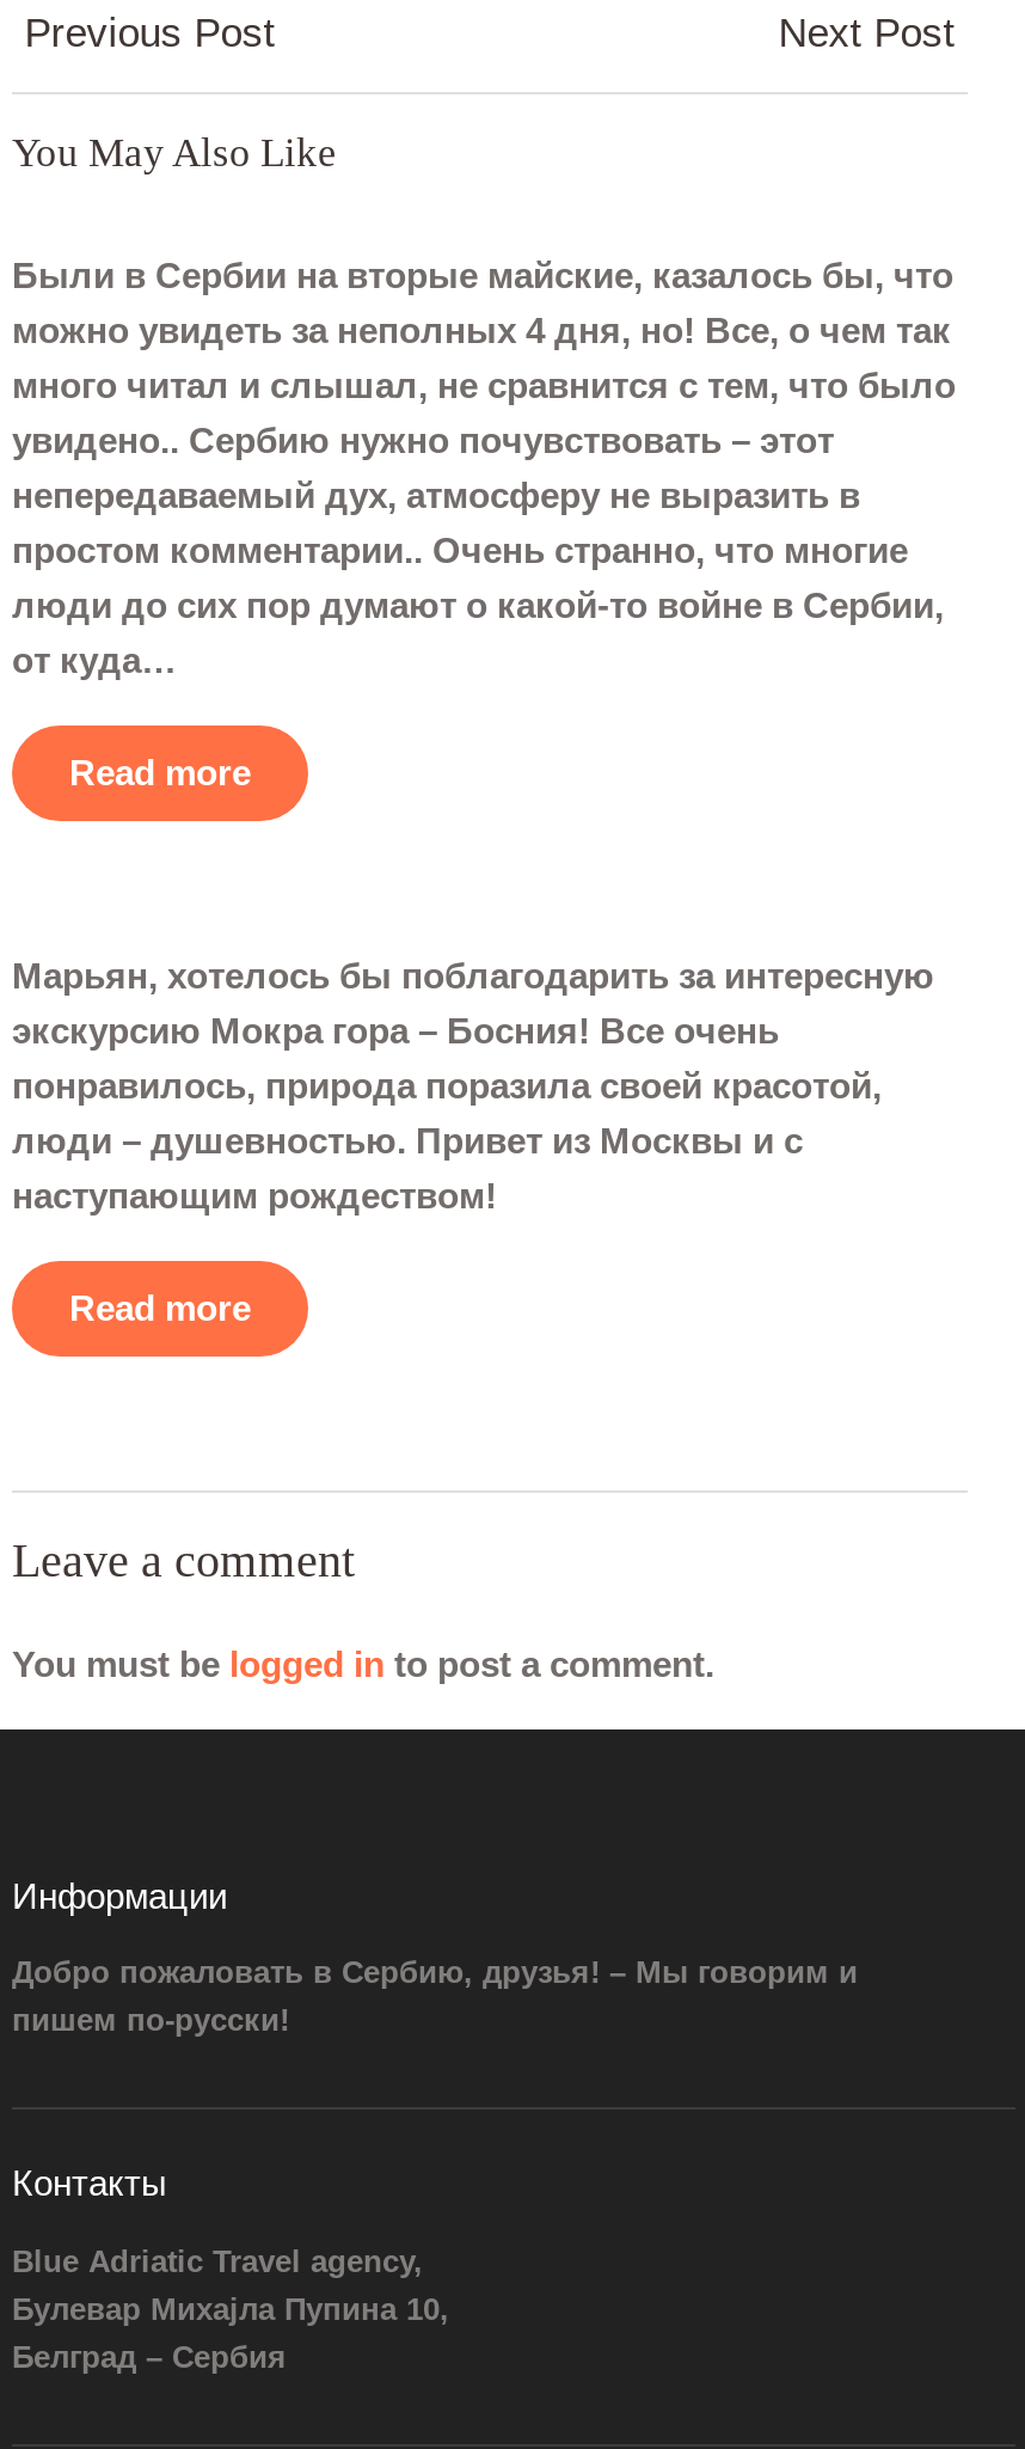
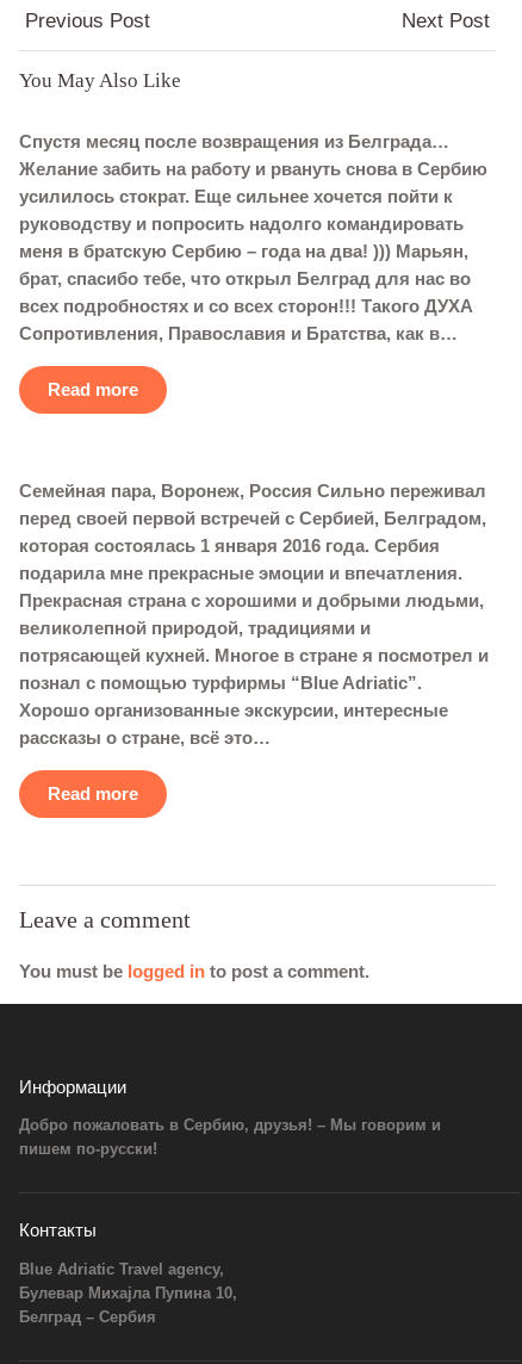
- Были в Сербии на вторые майские, казалось бы, что
- можно увидеть за неполных 4 дня, но! Все, о чем так
- много читал и слышал, не сравнится с тем, что было
- увидено.. Сербию нужно почувствовать – этот
- непередаваемый дух, атмосферу не выразить в
- простом комментарии.. Очень странно, что многие
- люди до сих пор думают о какой-то войне в Сербии,
- от куда…
+ Спустя месяц после возвращения из Белграда…
+ Желание забить на работу и рвануть снова в Сербию
+ усилилось стократ. Еще сильнее хочется пойти к
+ руководству и попросить надолго командировать
+ меня в братскую Сербию – года на два! ))) Марьян,
+ брат, спасибо тебе, что открыл Белград для нас во
+ всех подробностях и со всех сторон!!! Такого ДУХА
+ Сопротивления, Православия и Братства, как в…

- Марьян, хотелось бы поблагодарить за интересную
- экскурсию Мокра гора – Босния! Все очень
- понравилось, природа поразила своей красотой,
- люди – душевностью. Привет из Москвы и с
- наступающим рождеством!
+ Семейная пара, Воронеж, Россия Сильно переживал
+ перед своей первой встречей с Сербией, Белградом,
+ которая состоялась 1 января 2016 года. Сербия
+ подарила мне прекрасные эмоции и впечатления.
+ Прекрасная страна с хорошими и добрыми людьми,
+ великолепной природой, традициями и
+ потрясающей кухней. Многое в стране я посмотрел и
+ познал с помощью турфирмы “Blue Adriatic”.
+ Хорошо организованные экскурсии, интересные
+ рассказы о стране, всё это…
